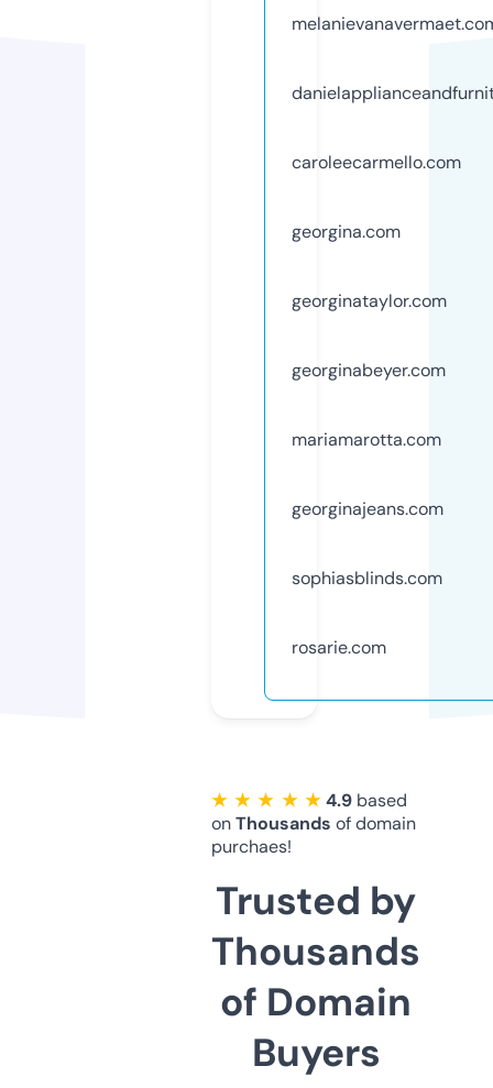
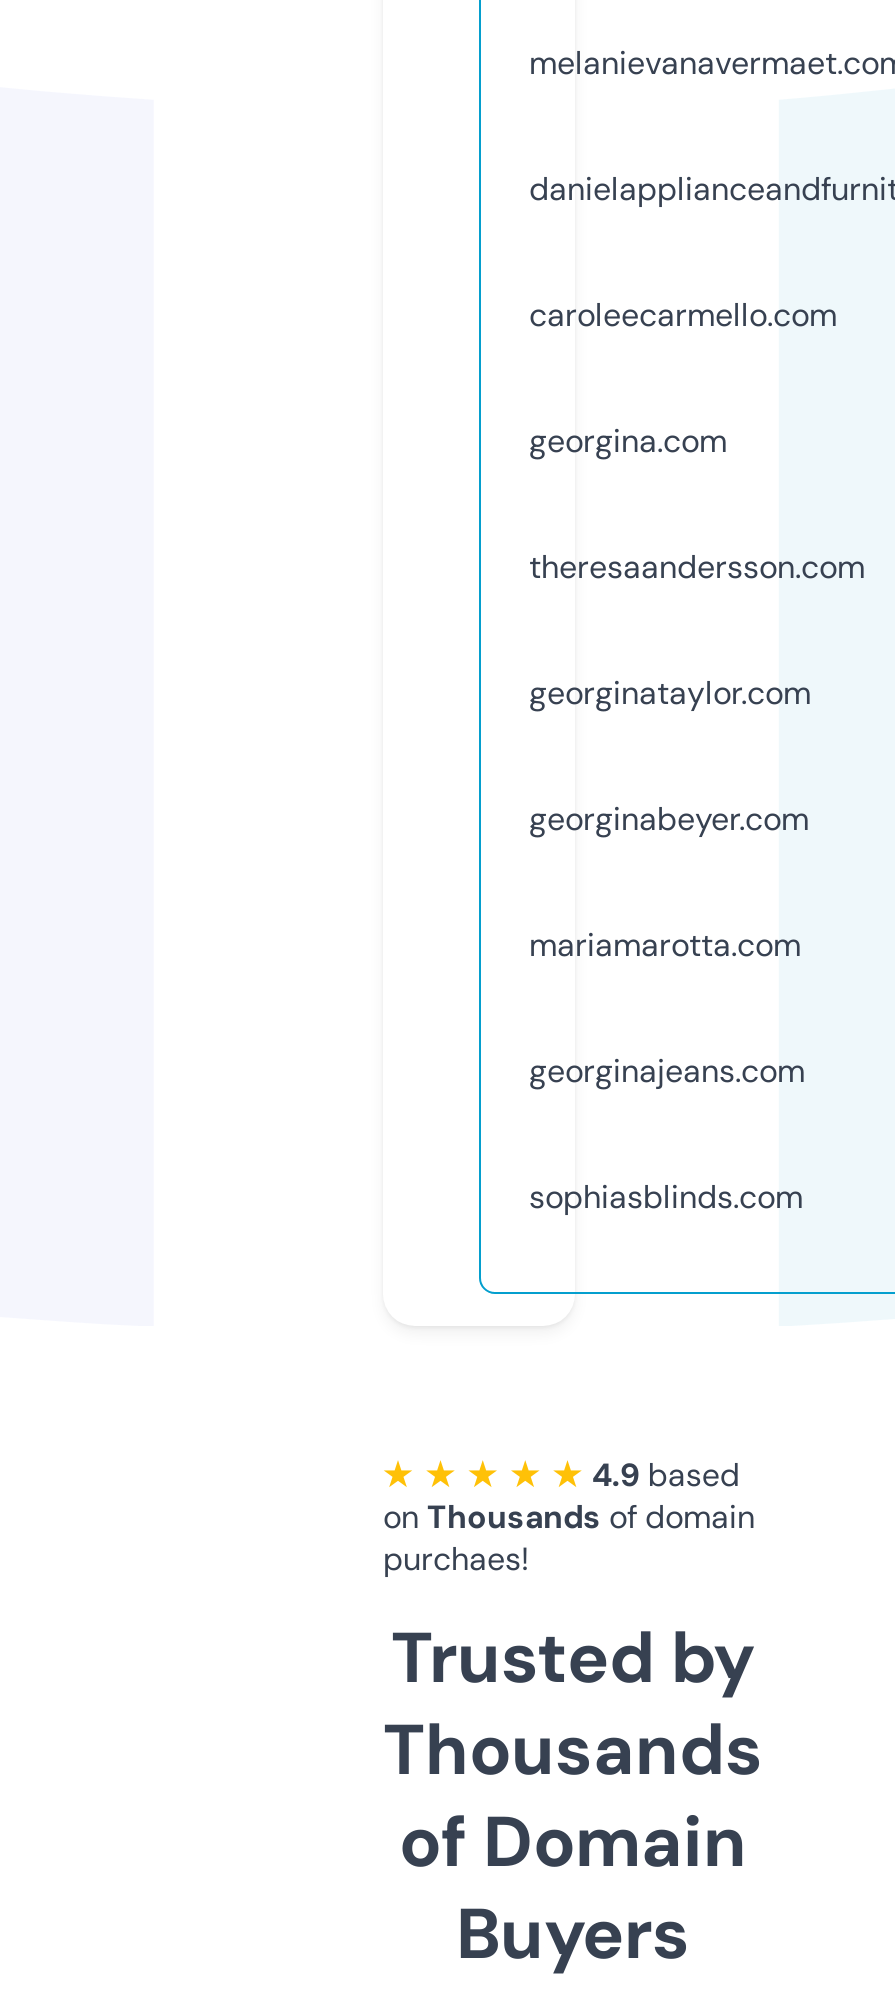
+ theresaandersson.com

moved down: georginataylor.com | georginabeyer.com | mariamarotta.com | georginajeans.com | sophiasblinds.com

- rosarie.com
